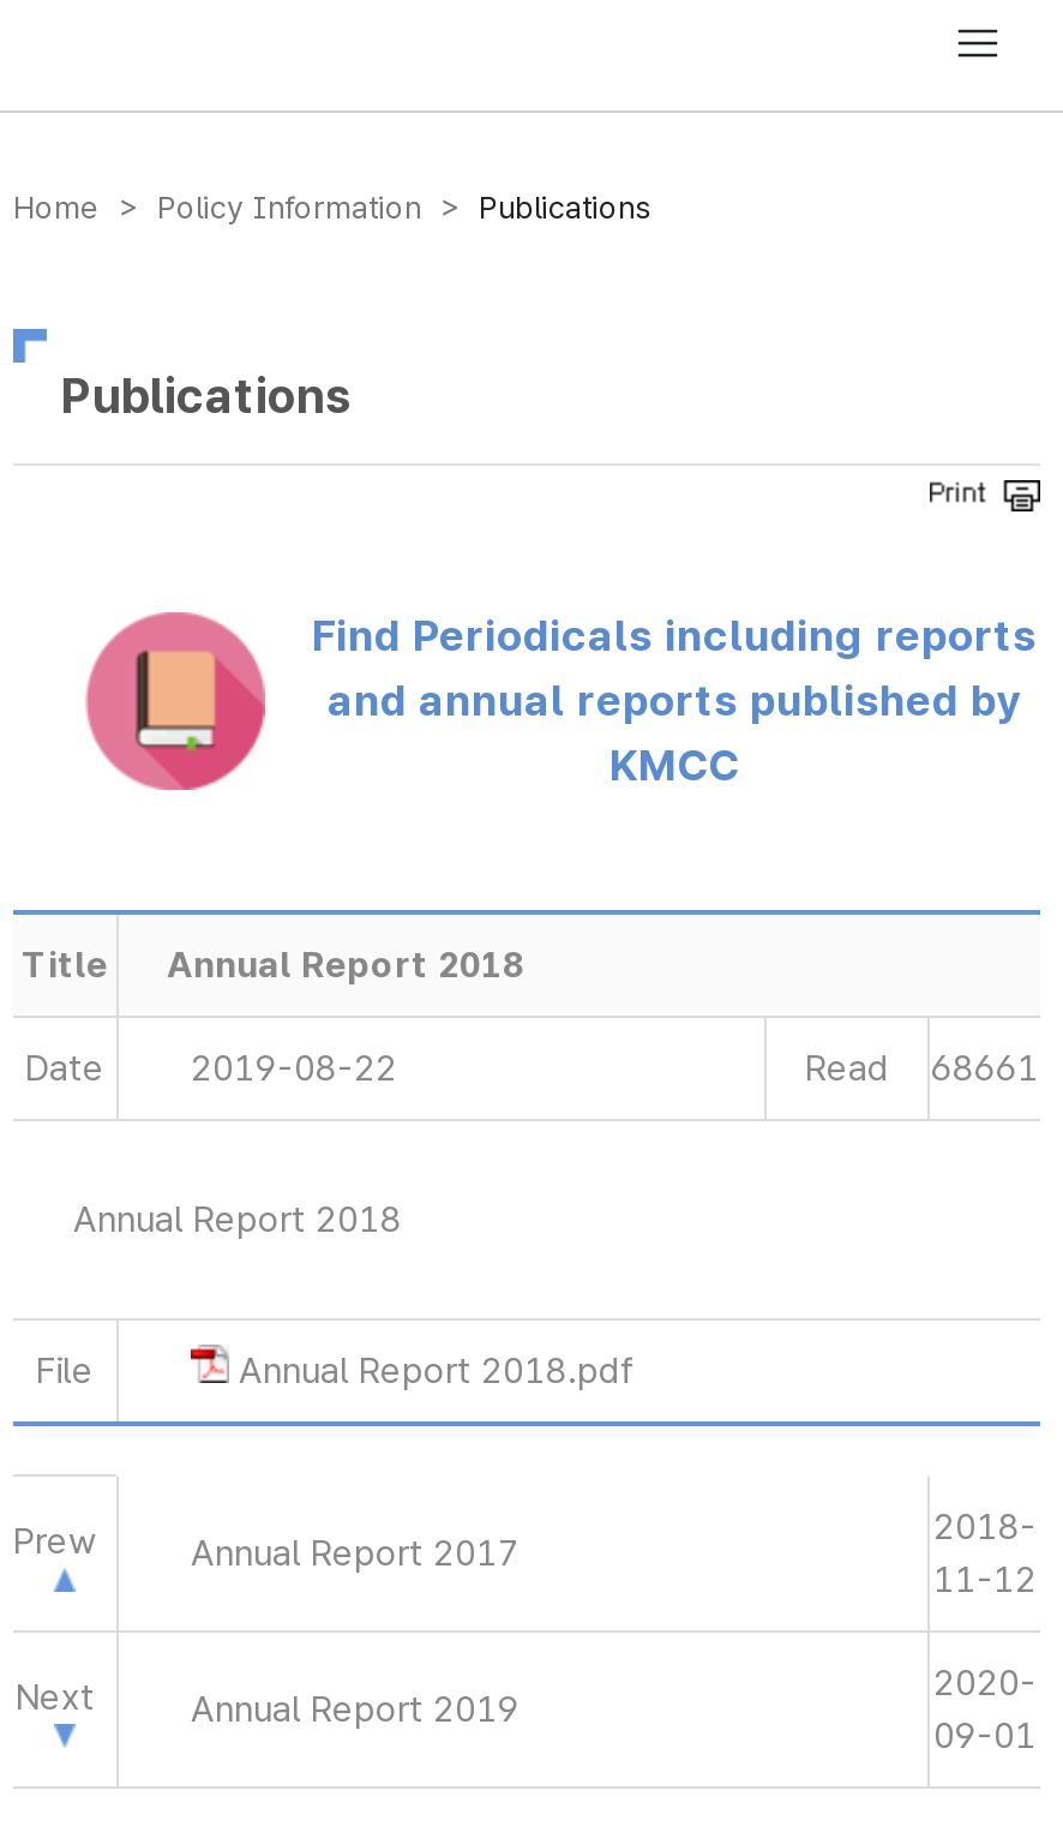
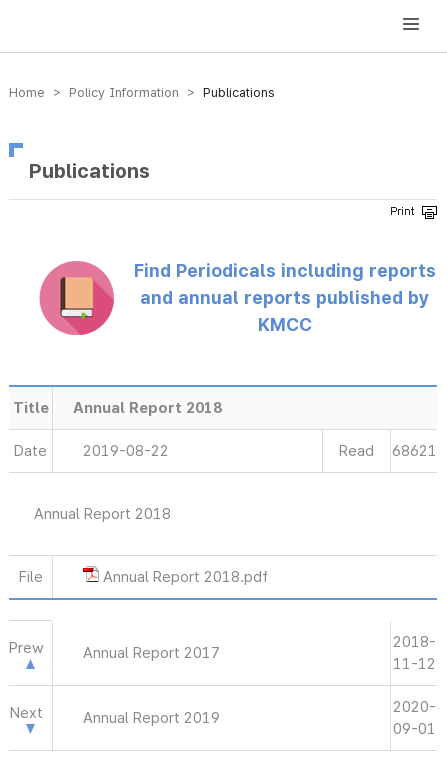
- Read 68661
+ Read 68621
